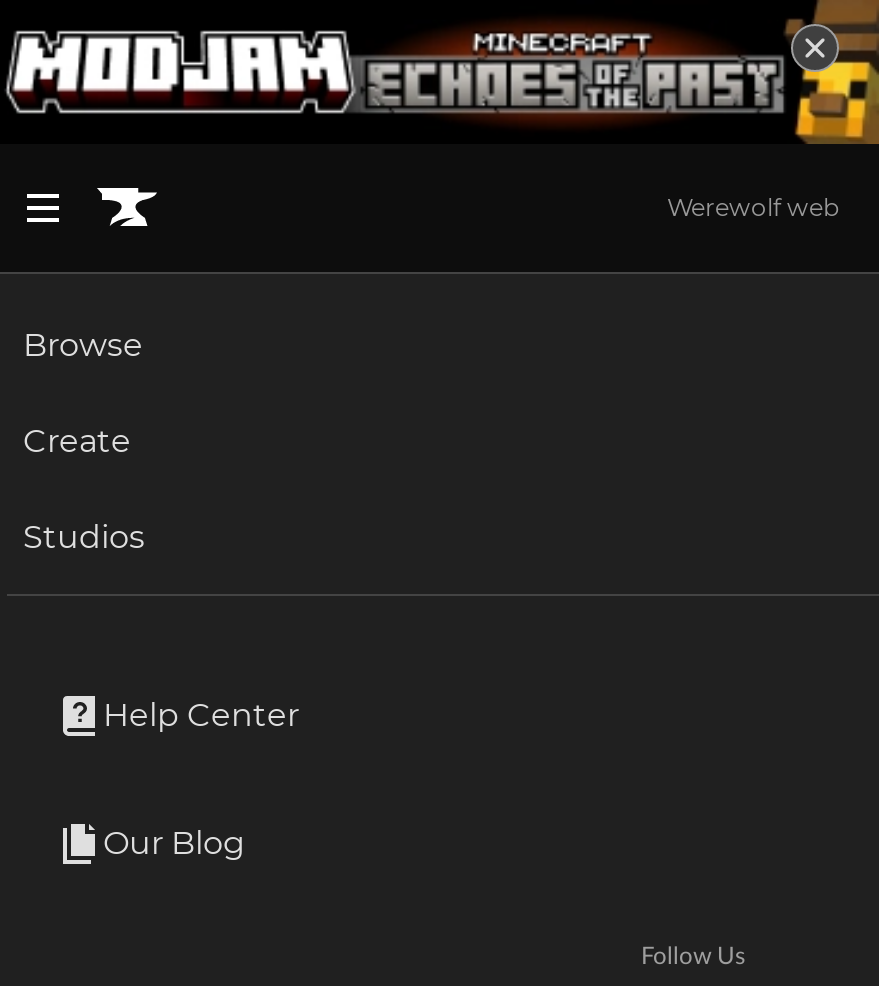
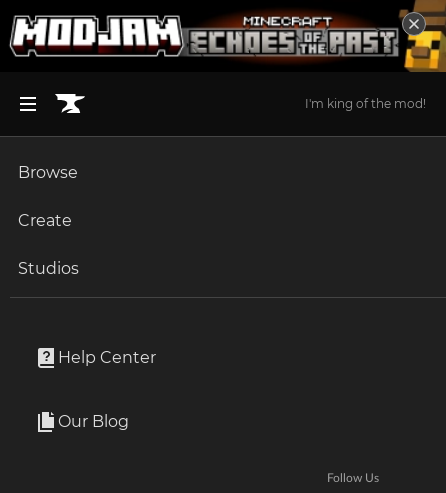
- Werewolf web
+ I'm king of the mod!
